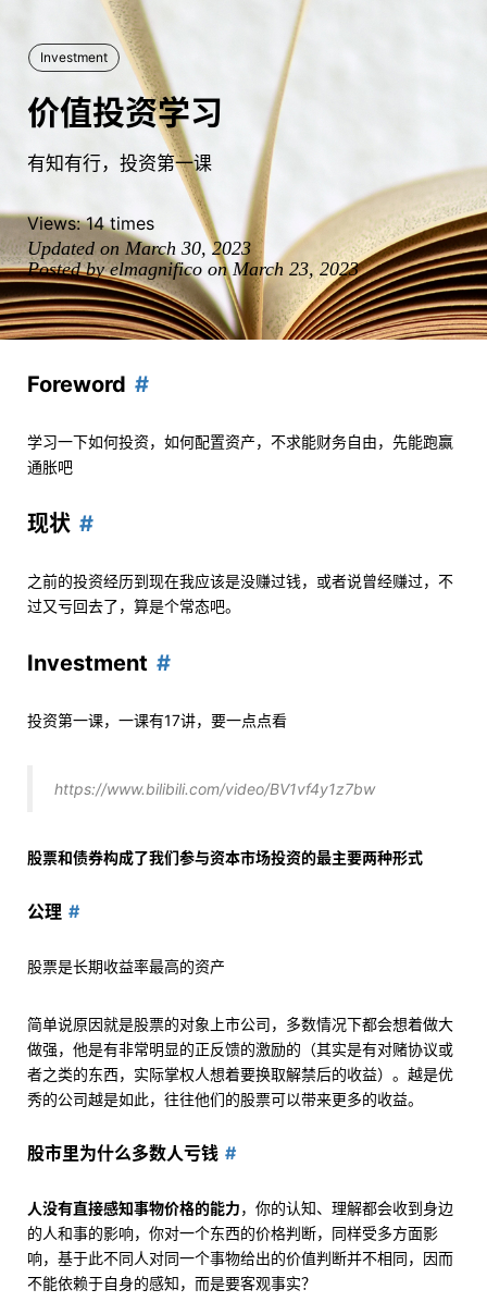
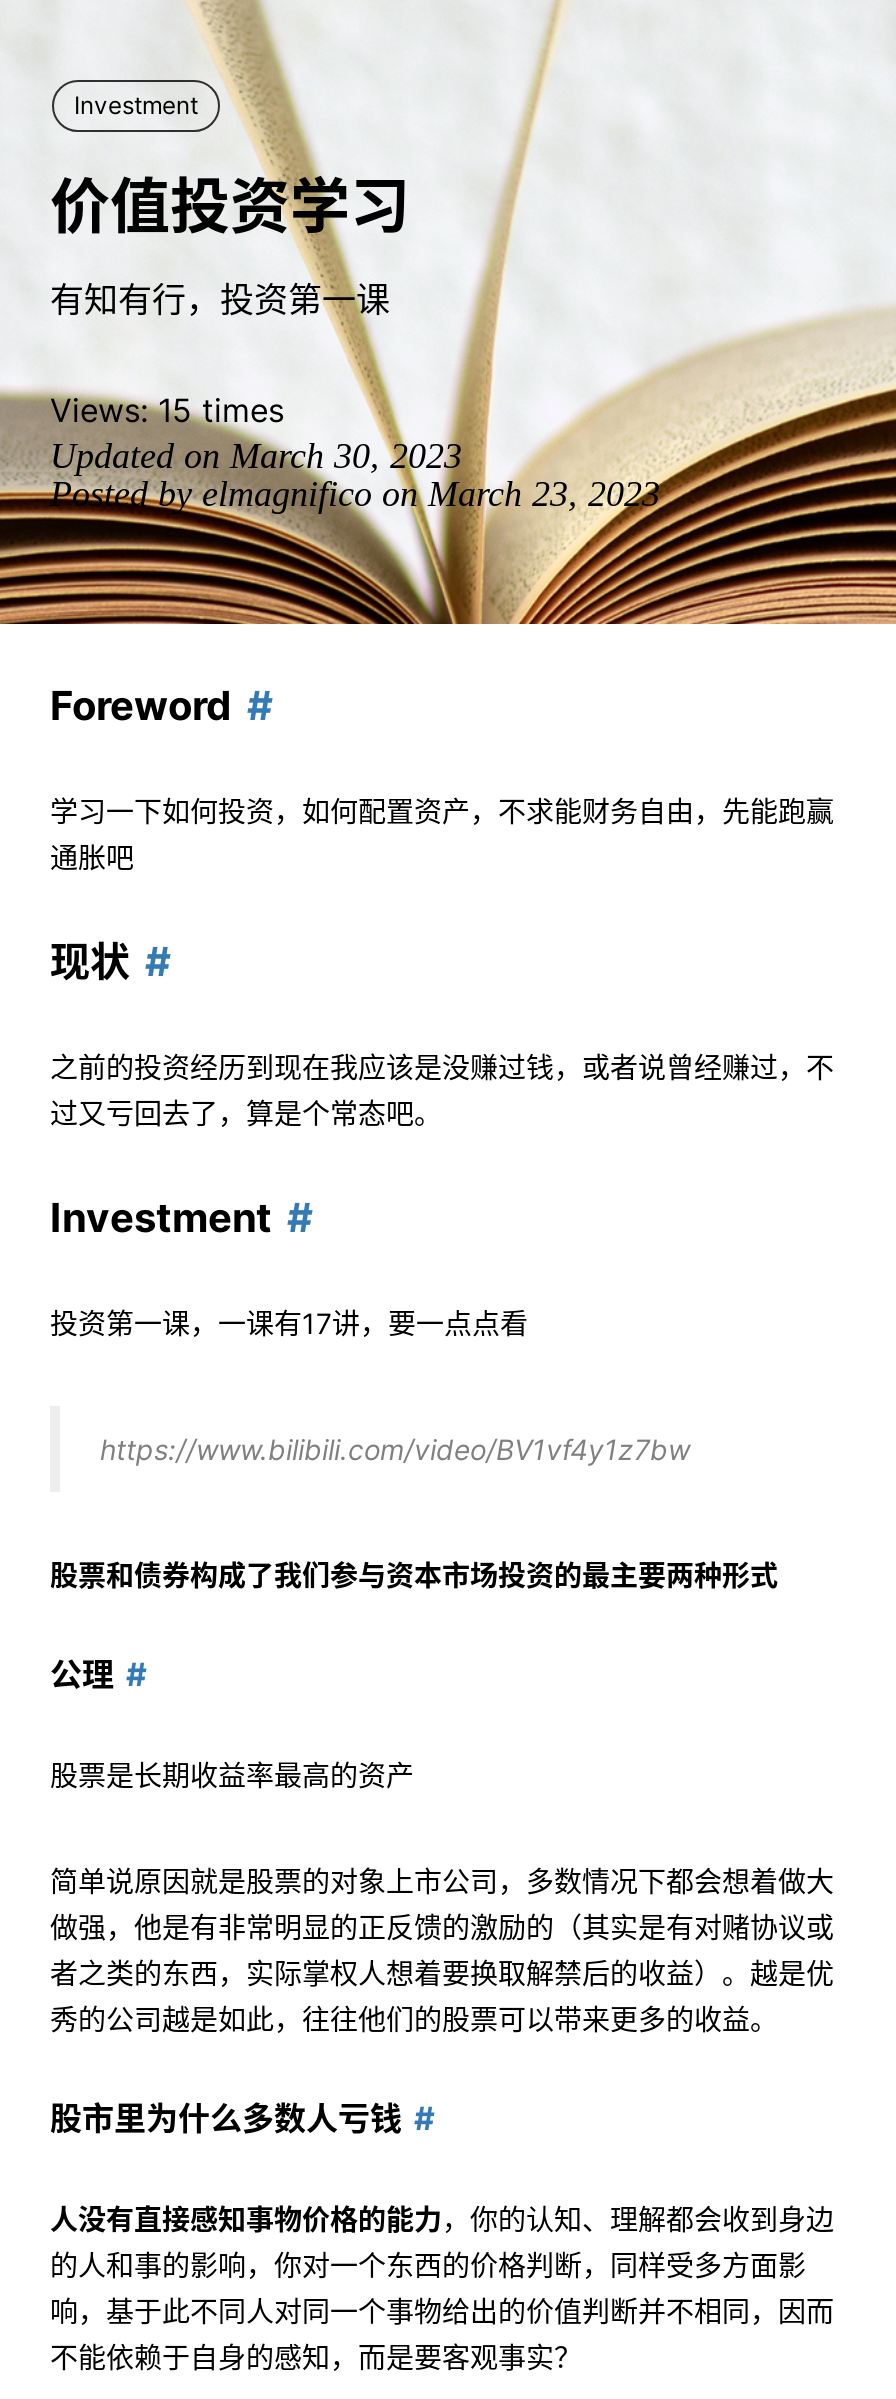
- Views: 14 times
+ Views: 15 times
